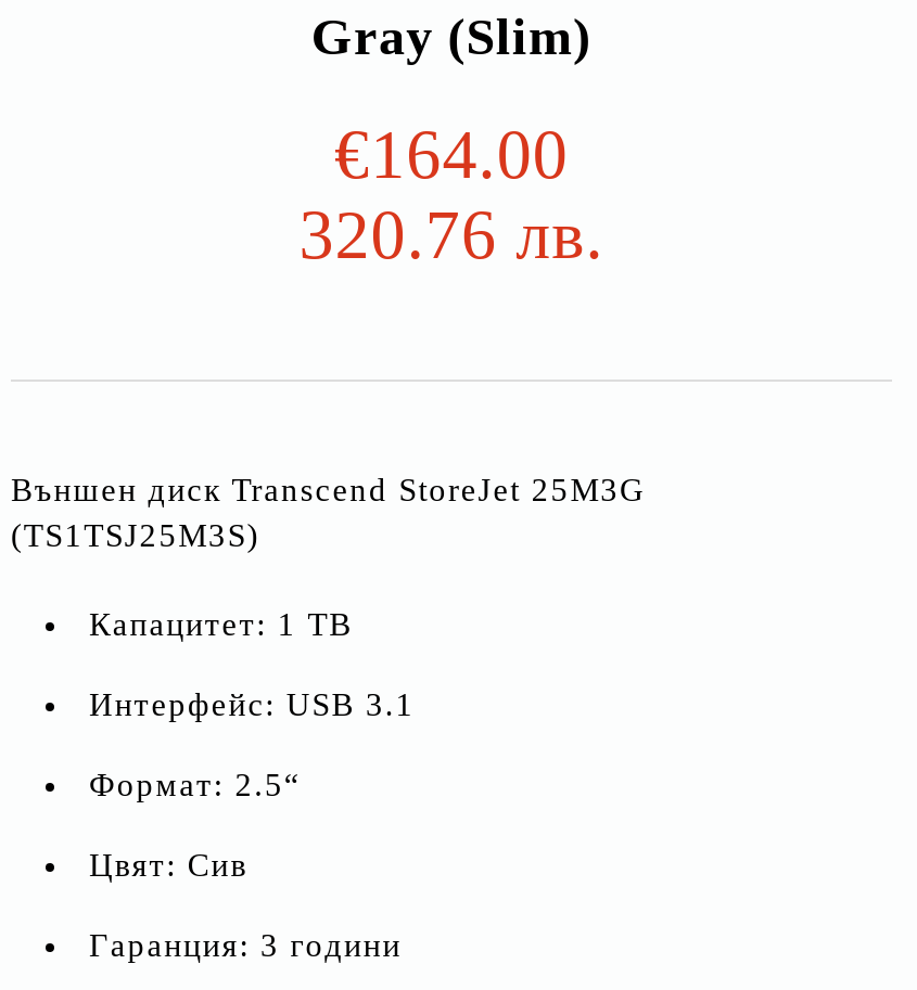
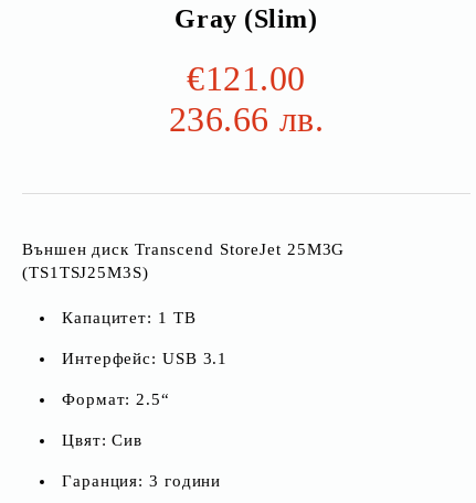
- €164.00
+ €121.00

- 320.76 лв.
+ 236.66 лв.
